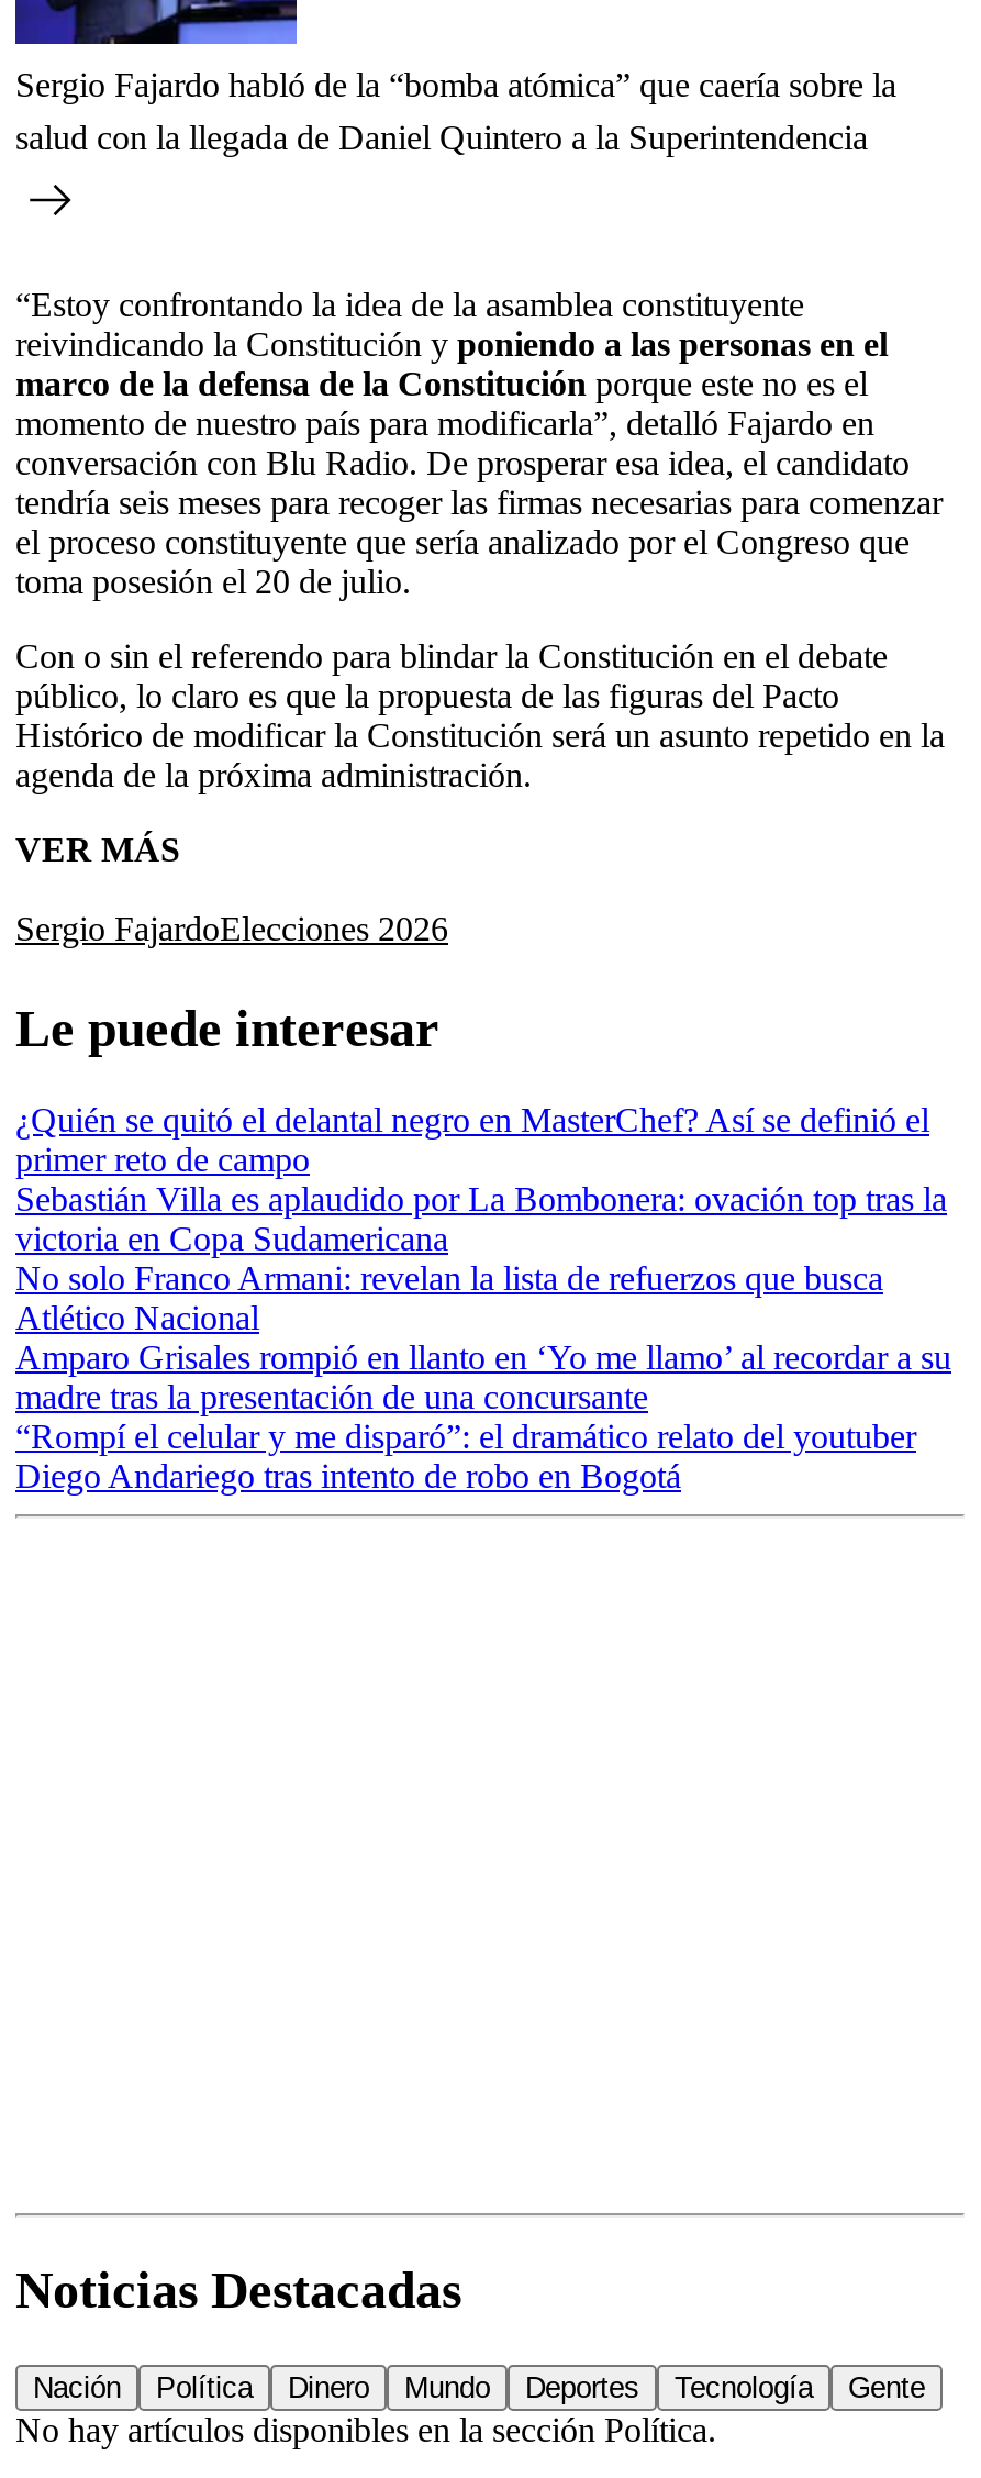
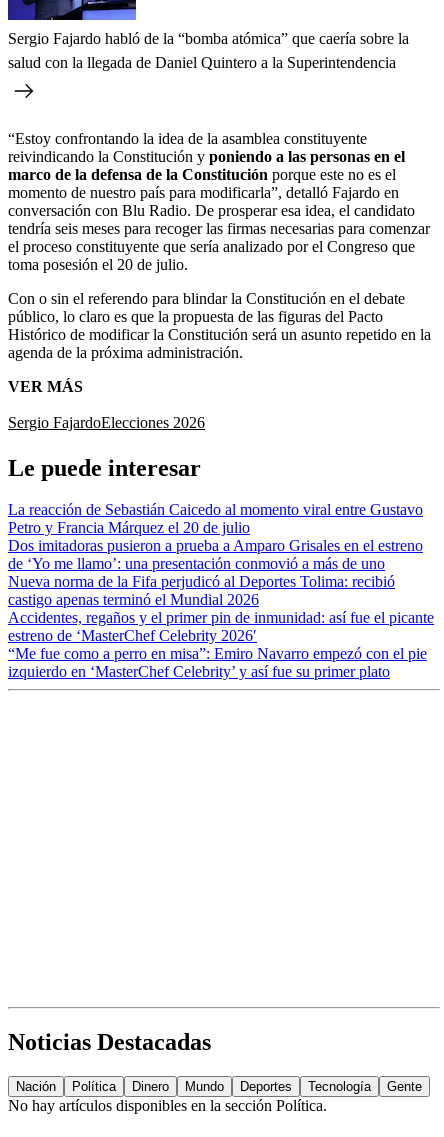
- ¿Quién se quitó el delantal negro en MasterChef? Así se definió el
- primer reto de campo
- Sebastián Villa es aplaudido por La Bombonera: ovación top tras la
- victoria en Copa Sudamericana
- No solo Franco Armani: revelan la lista de refuerzos que busca
- Atlético Nacional
- Amparo Grisales rompió en llanto en ‘Yo me llamo’ al recordar a su
- madre tras la presentación de una concursante
- “Rompí el celular y me disparó”: el dramático relato del youtuber
- Diego Andariego tras intento de robo en Bogotá
+ La reacción de Sebastián Caicedo al momento viral entre Gustavo
+ Petro y Francia Márquez el 20 de julio
+ Dos imitadoras pusieron a prueba a Amparo Grisales en el estreno
+ de ‘Yo me llamo’: una presentación conmovió a más de uno
+ Nueva norma de la Fifa perjudicó al Deportes Tolima: recibió
+ castigo apenas terminó el Mundial 2026
+ Accidentes, regaños y el primer pin de inmunidad: así fue el picante
+ estreno de ‘MasterChef Celebrity 2026′
+ “Me fue como a perro en misa”: Emiro Navarro empezó con el pie
+ izquierdo en ‘MasterChef Celebrity’ y así fue su primer plato
